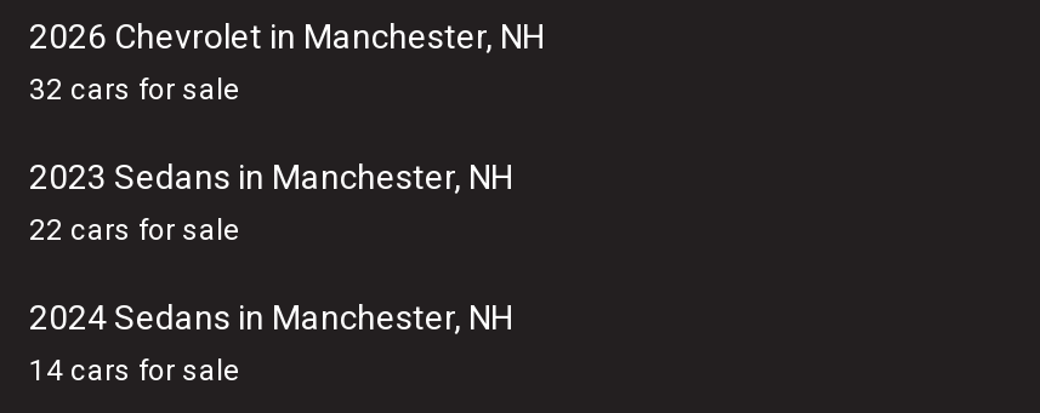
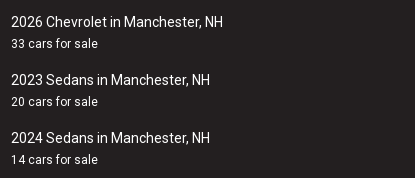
- 32 cars for sale
+ 33 cars for sale

- 22 cars for sale
+ 20 cars for sale
